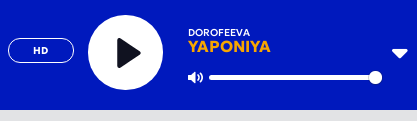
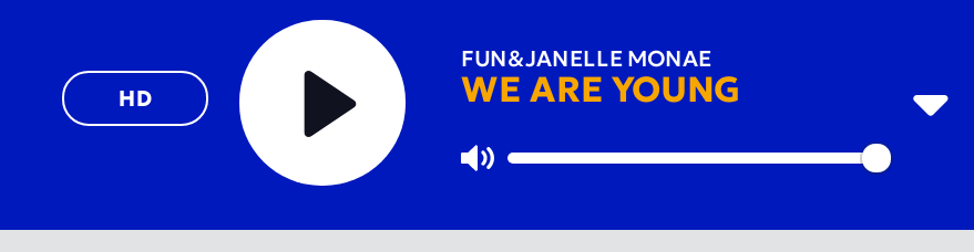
- DOROFEEVA
- YAPONIYA
+ FUN&JANELLE MONAE
+ WE ARE YOUNG
